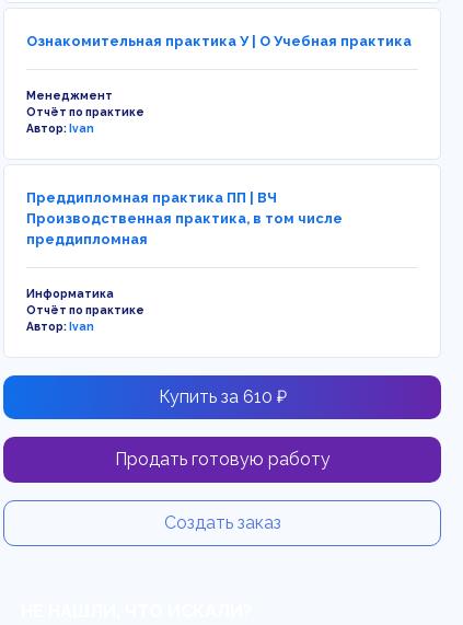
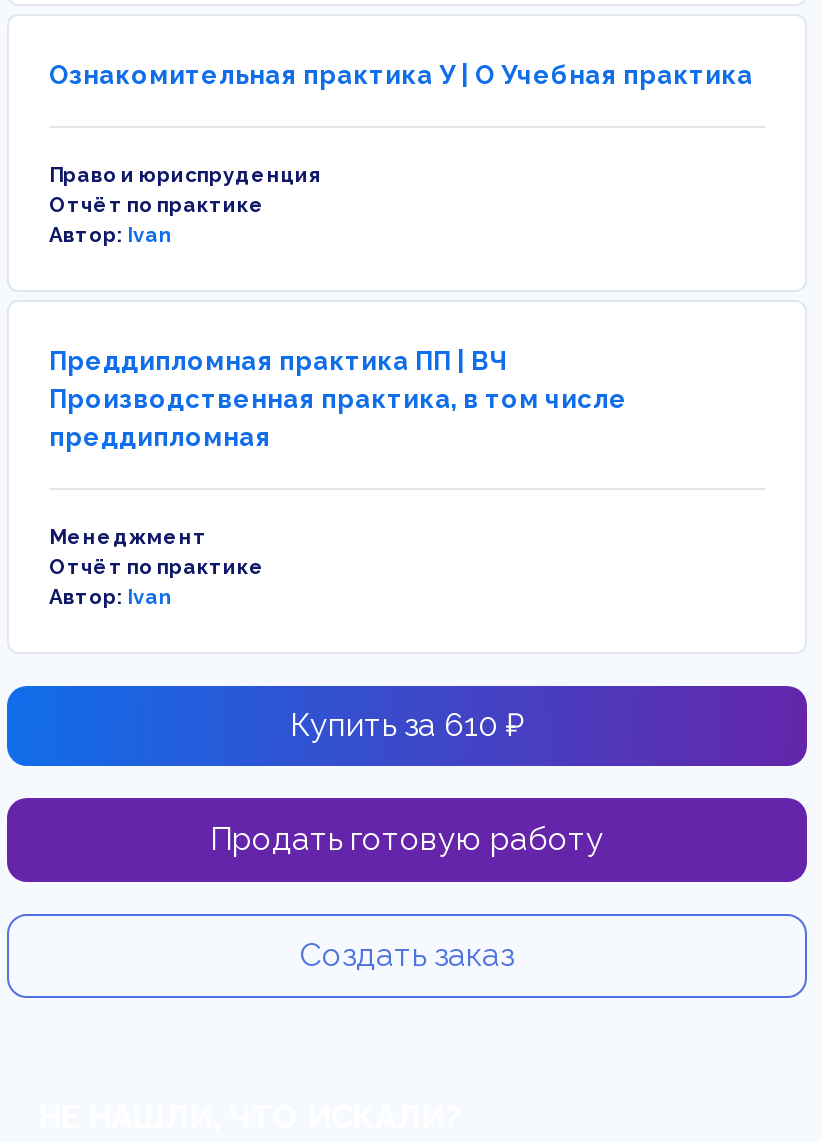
+ Право и юриспруденция

moved down: Менеджмент

- Информатика
